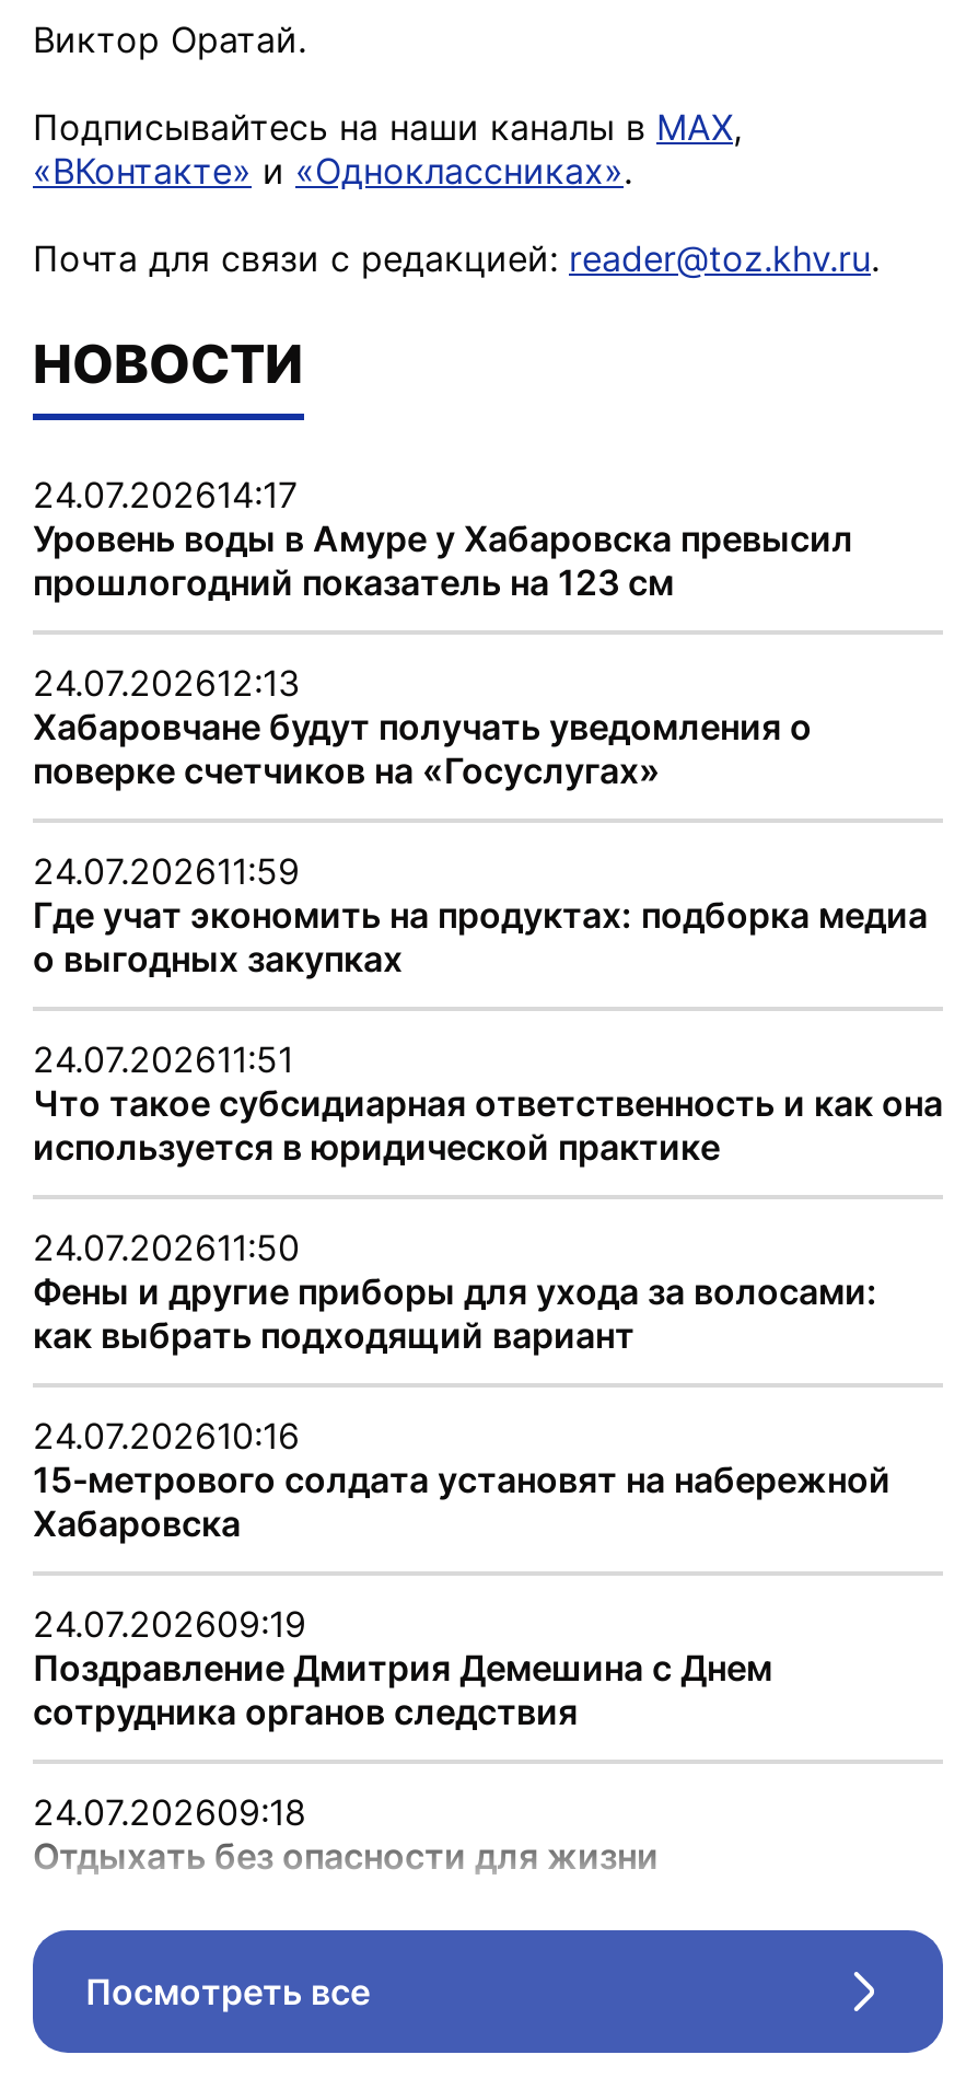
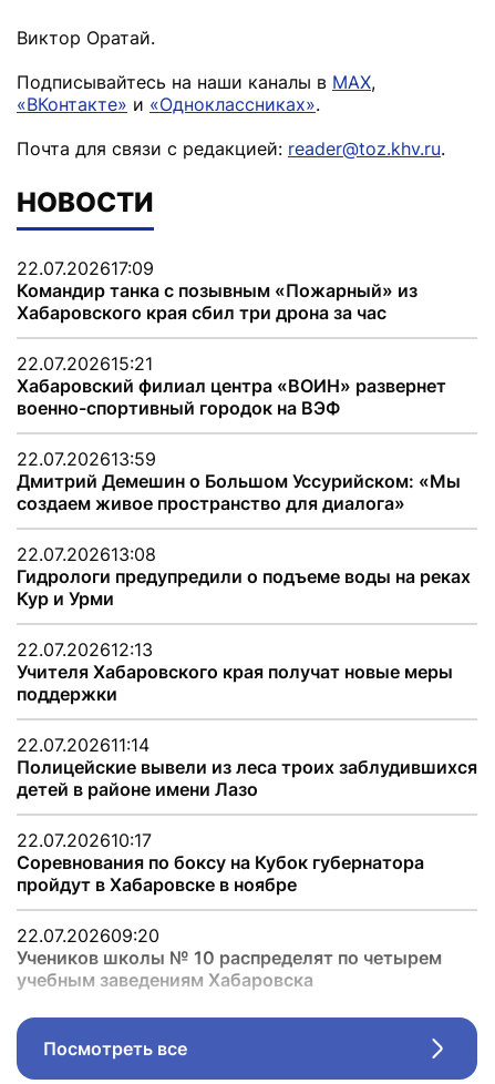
- 24.07.202614:17
- Уровень воды в Амуре у Хабаровска превысил
- прошлогодний показатель на 123 см
+ 22.07.202617:09
+ Командир танка с позывным «Пожарный» из
+ Хабаровского края сбил три дрона за час

- 24.07.202612:13
- Хабаровчане будут получать уведомления о
- поверке счетчиков на «Госуслугах»
+ 22.07.202615:21
+ Хабаровский филиал центра «ВОИН» развернет
+ военно-спортивный городок на ВЭФ

- 24.07.202611:59
- Где учат экономить на продуктах: подборка медиа
- о выгодных закупках
+ 22.07.202613:59
+ Дмитрий Демешин о Большом Уссурийском: «Мы
+ создаем живое пространство для диалога»

- 24.07.202611:51
- Что такое субсидиарная ответственность и как она
- используется в юридической практике
+ 22.07.202613:08
+ Гидрологи предупредили о подъеме воды на реках
+ Кур и Урми

- 24.07.202611:50
- Фены и другие приборы для ухода за волосами:
- как выбрать подходящий вариант
+ 22.07.202612:13
+ Учителя Хабаровского края получат новые меры
+ поддержки

- 24.07.202610:16
- 15-метрового солдата установят на набережной
- Хабаровска
+ 22.07.202611:14
+ Полицейские вывели из леса троих заблудившихся
+ детей в районе имени Лазо

- 24.07.202609:19
- Поздравление Дмитрия Демешина с Днем
- сотрудника органов следствия
+ 22.07.202610:17
+ Соревнования по боксу на Кубок губернатора
+ пройдут в Хабаровске в ноябре

- 24.07.202609:18
- Отдыхать без опасности для жизни
+ 22.07.202609:20
+ Учеников школы № 10 распределят по четырем
+ учебным заведениям Хабаровска
